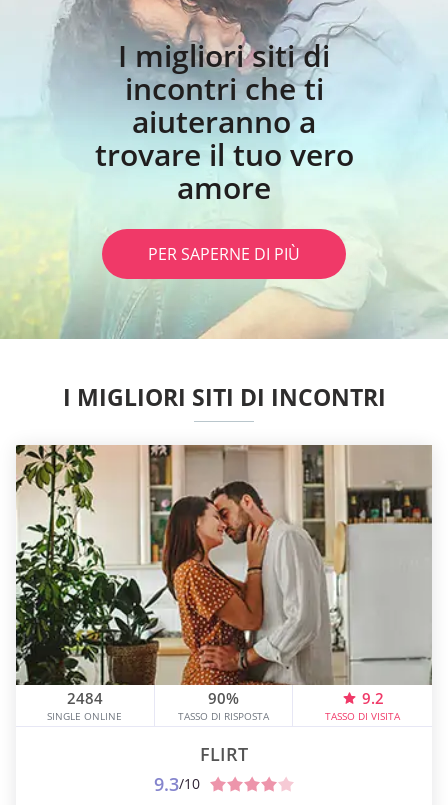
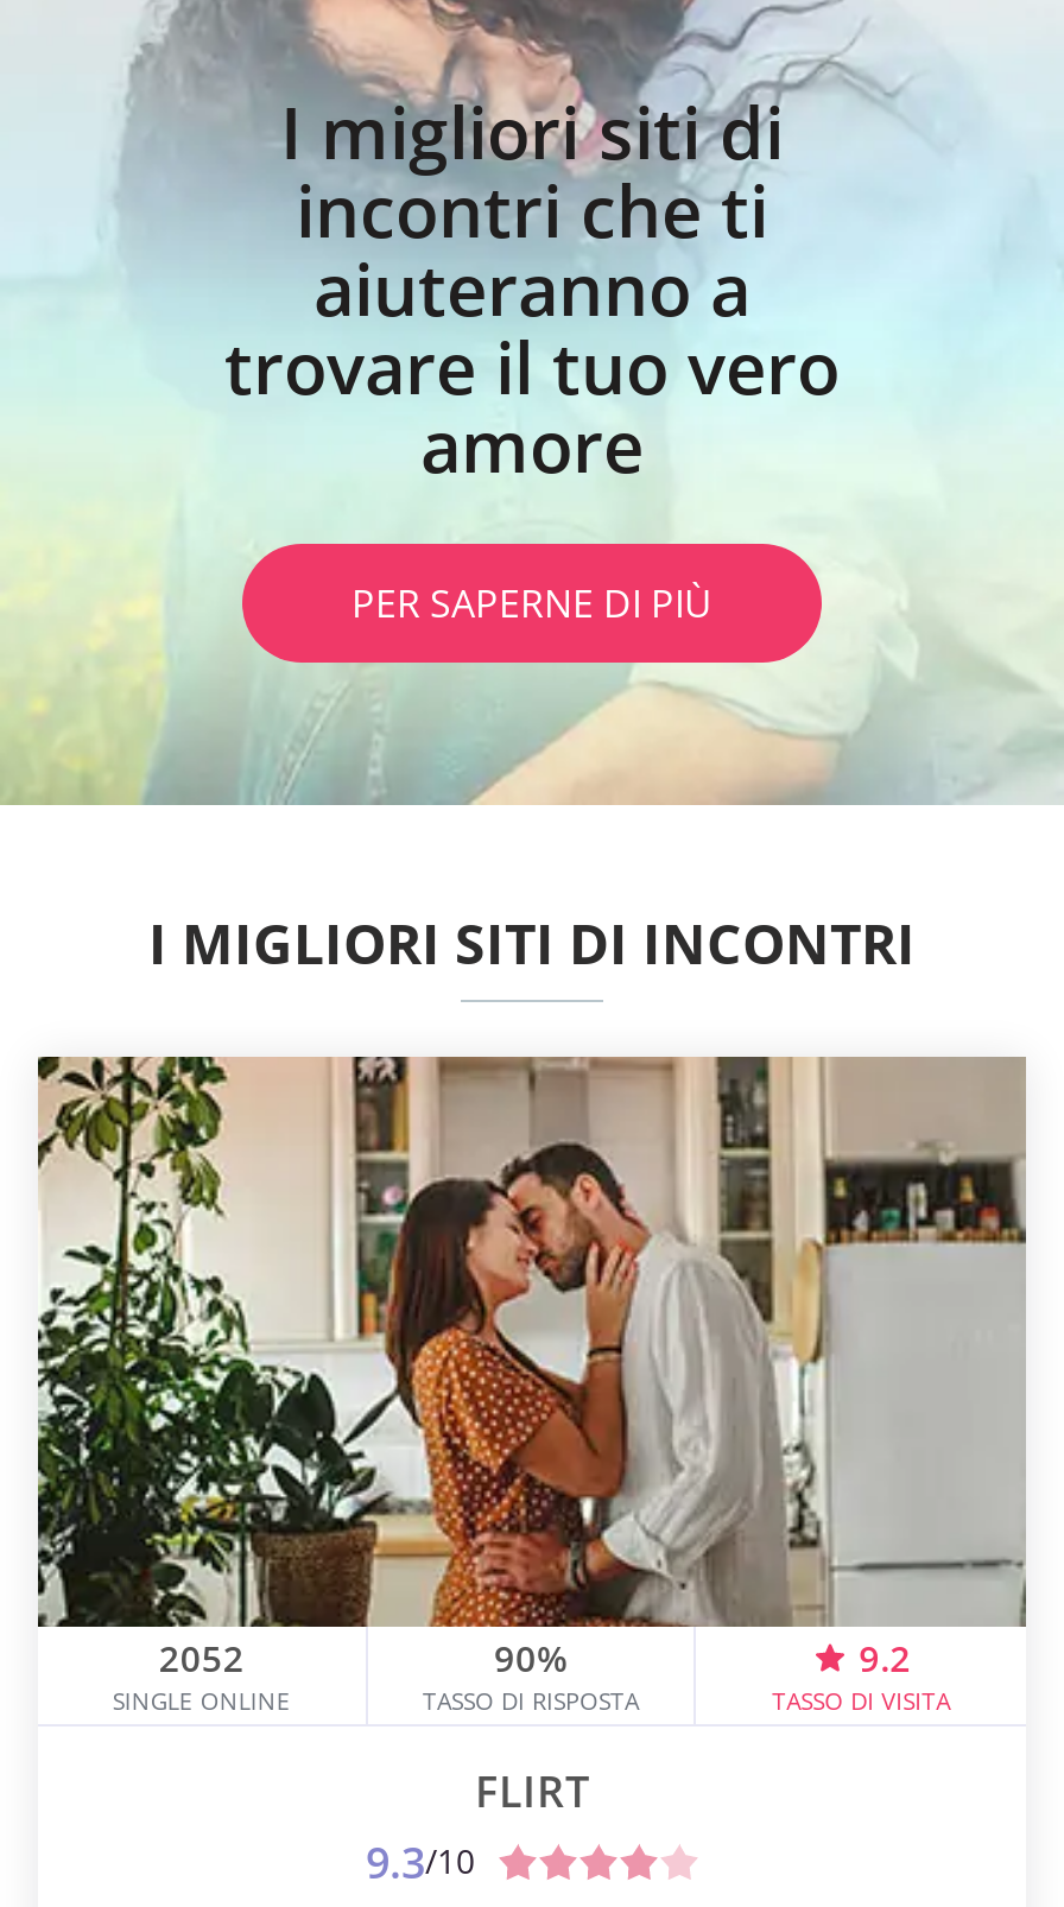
- 2484
+ 2052
